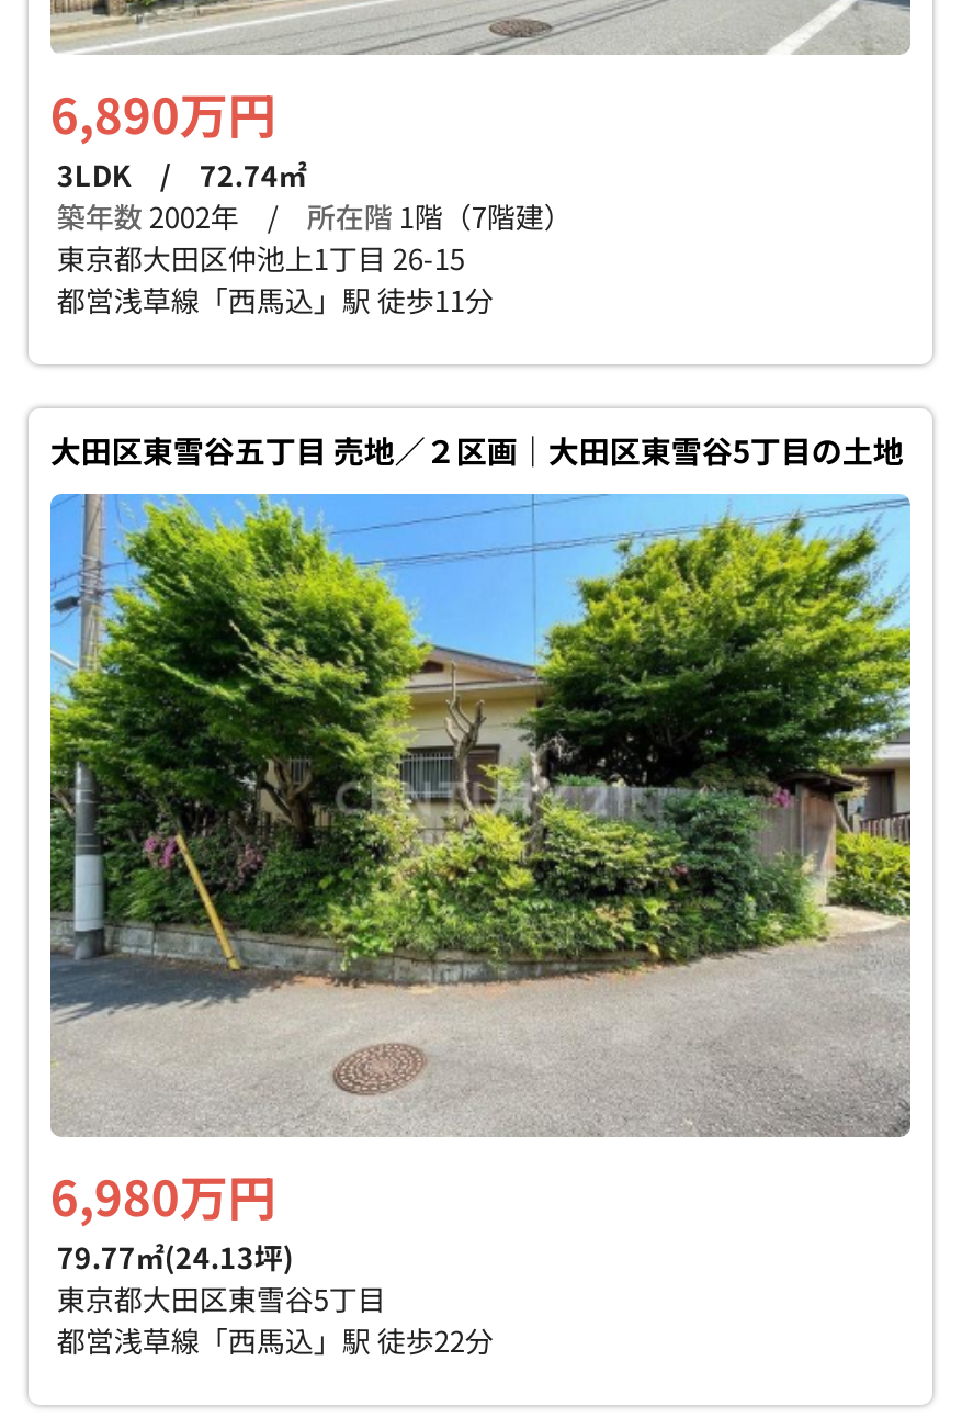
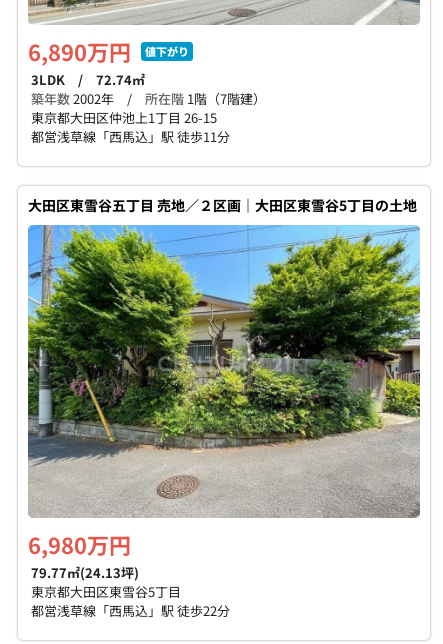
+ 値下がり
